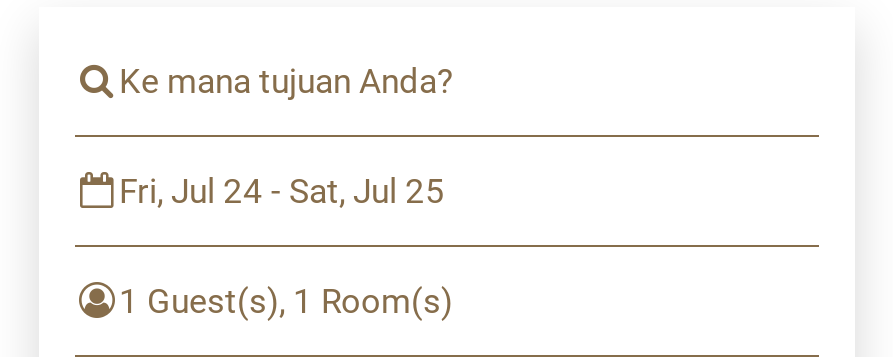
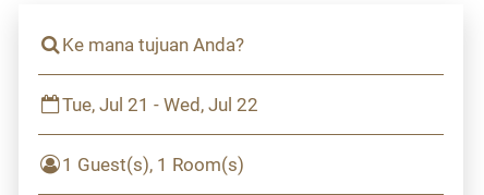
- Fri, Jul 24 - Sat, Jul 25
+ Tue, Jul 21 - Wed, Jul 22
